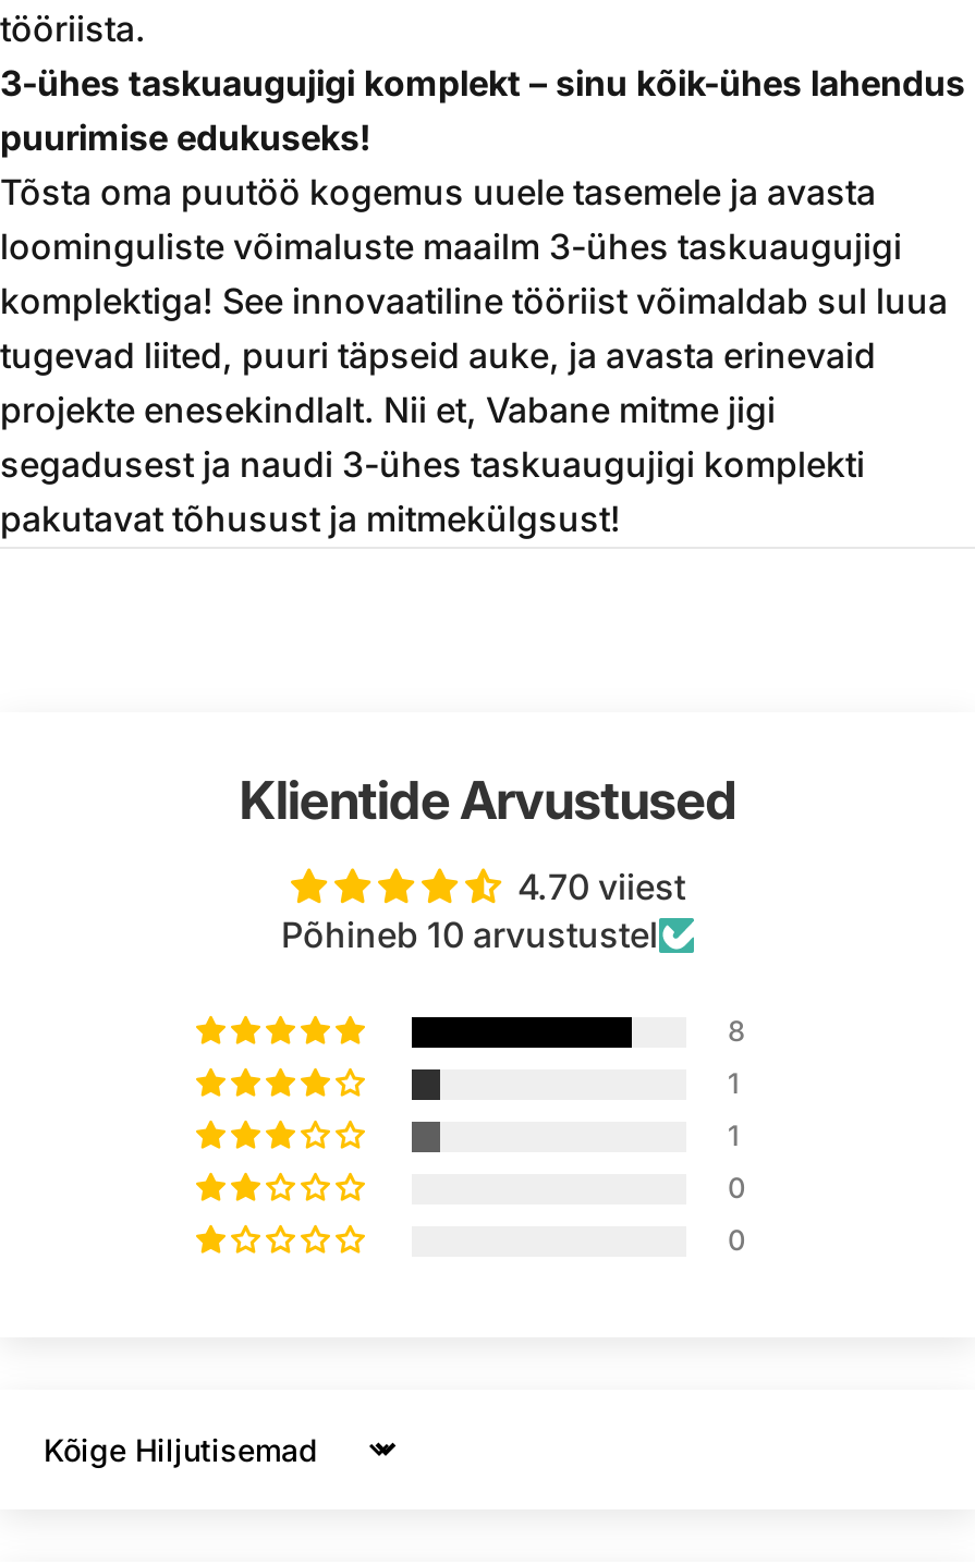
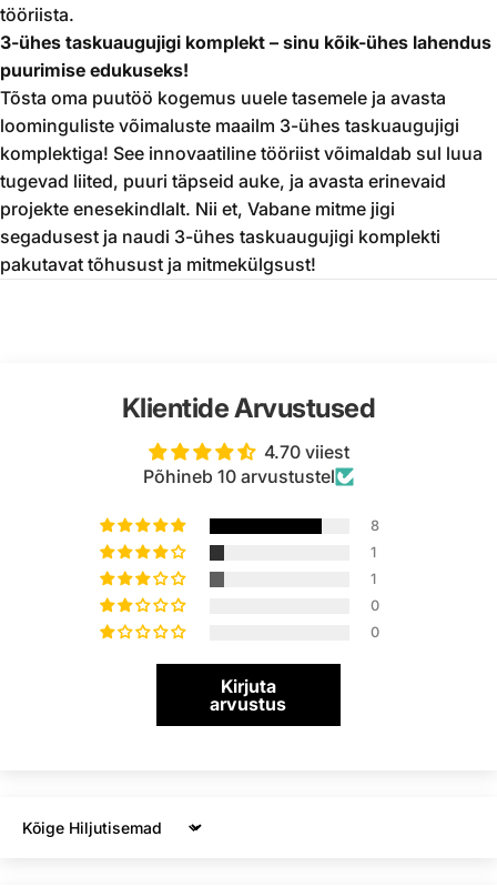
+ Kirjuta
+ arvustus
